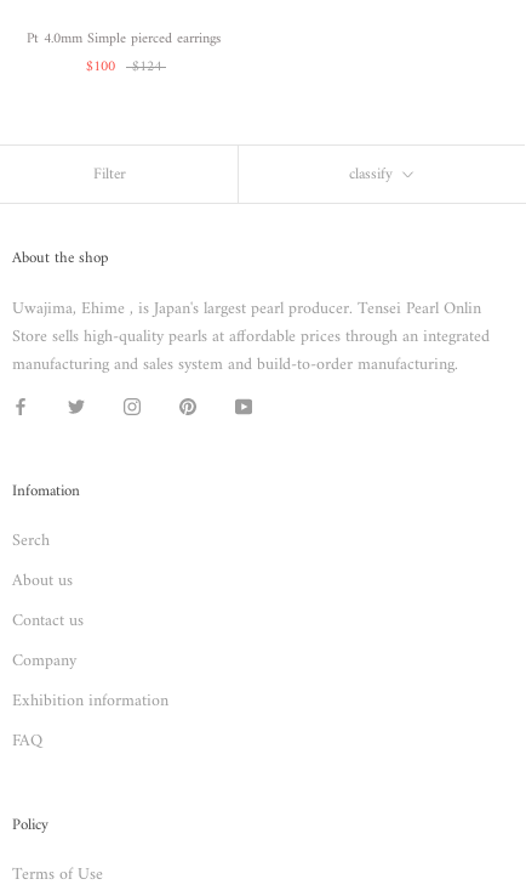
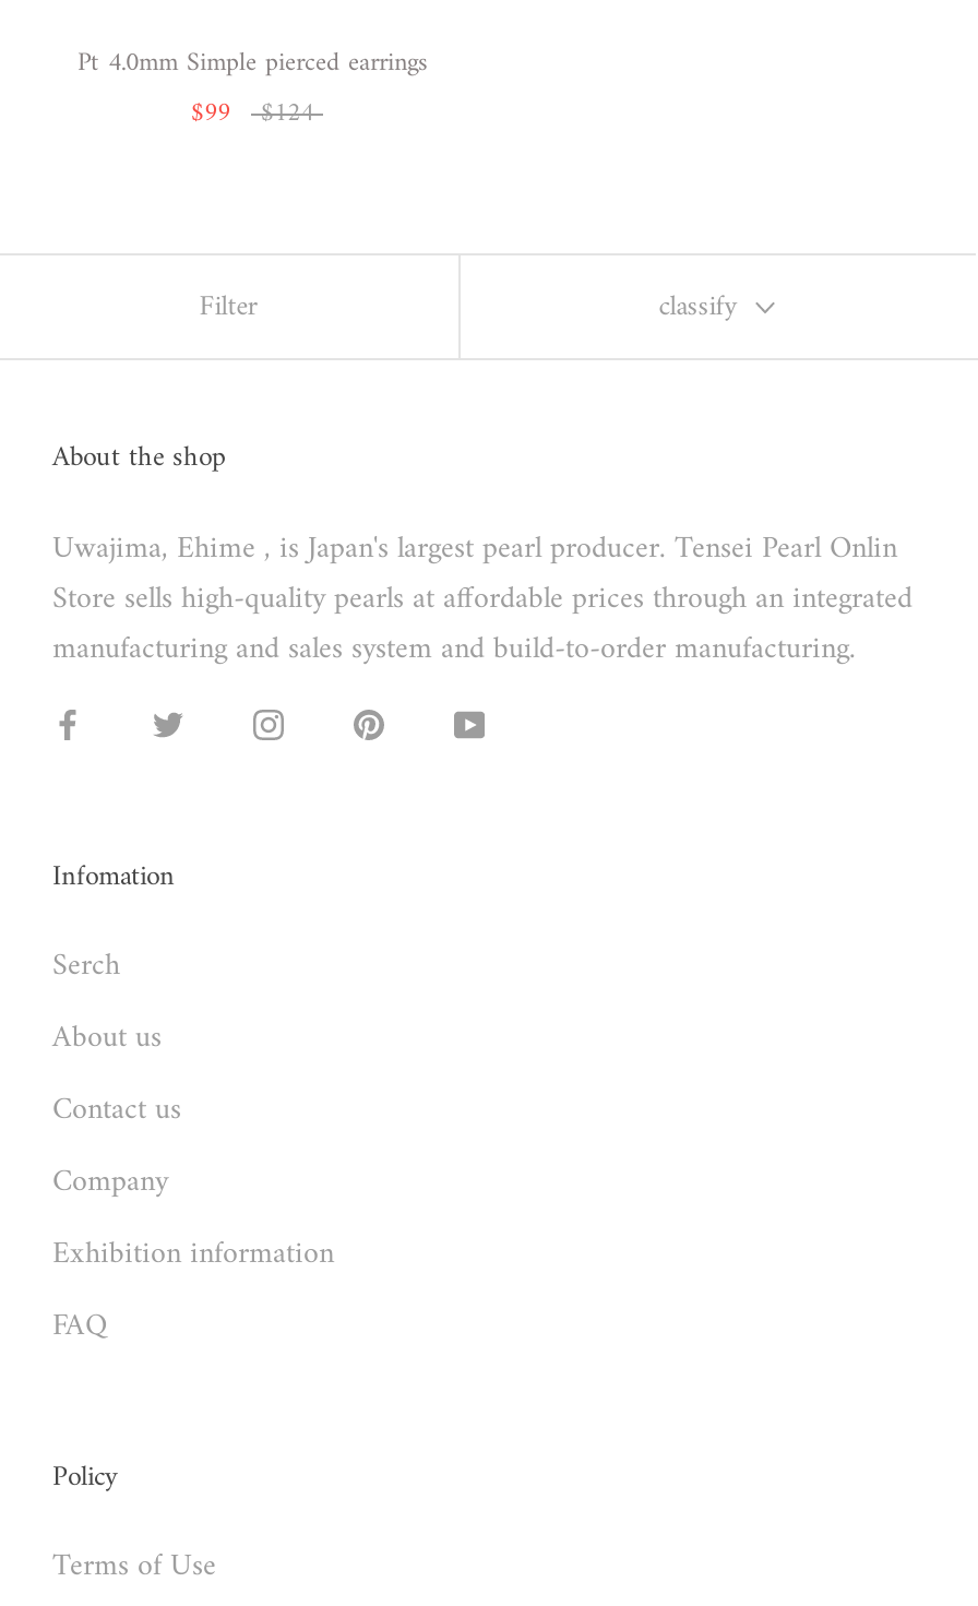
- $100 $124
+ $99 $124
